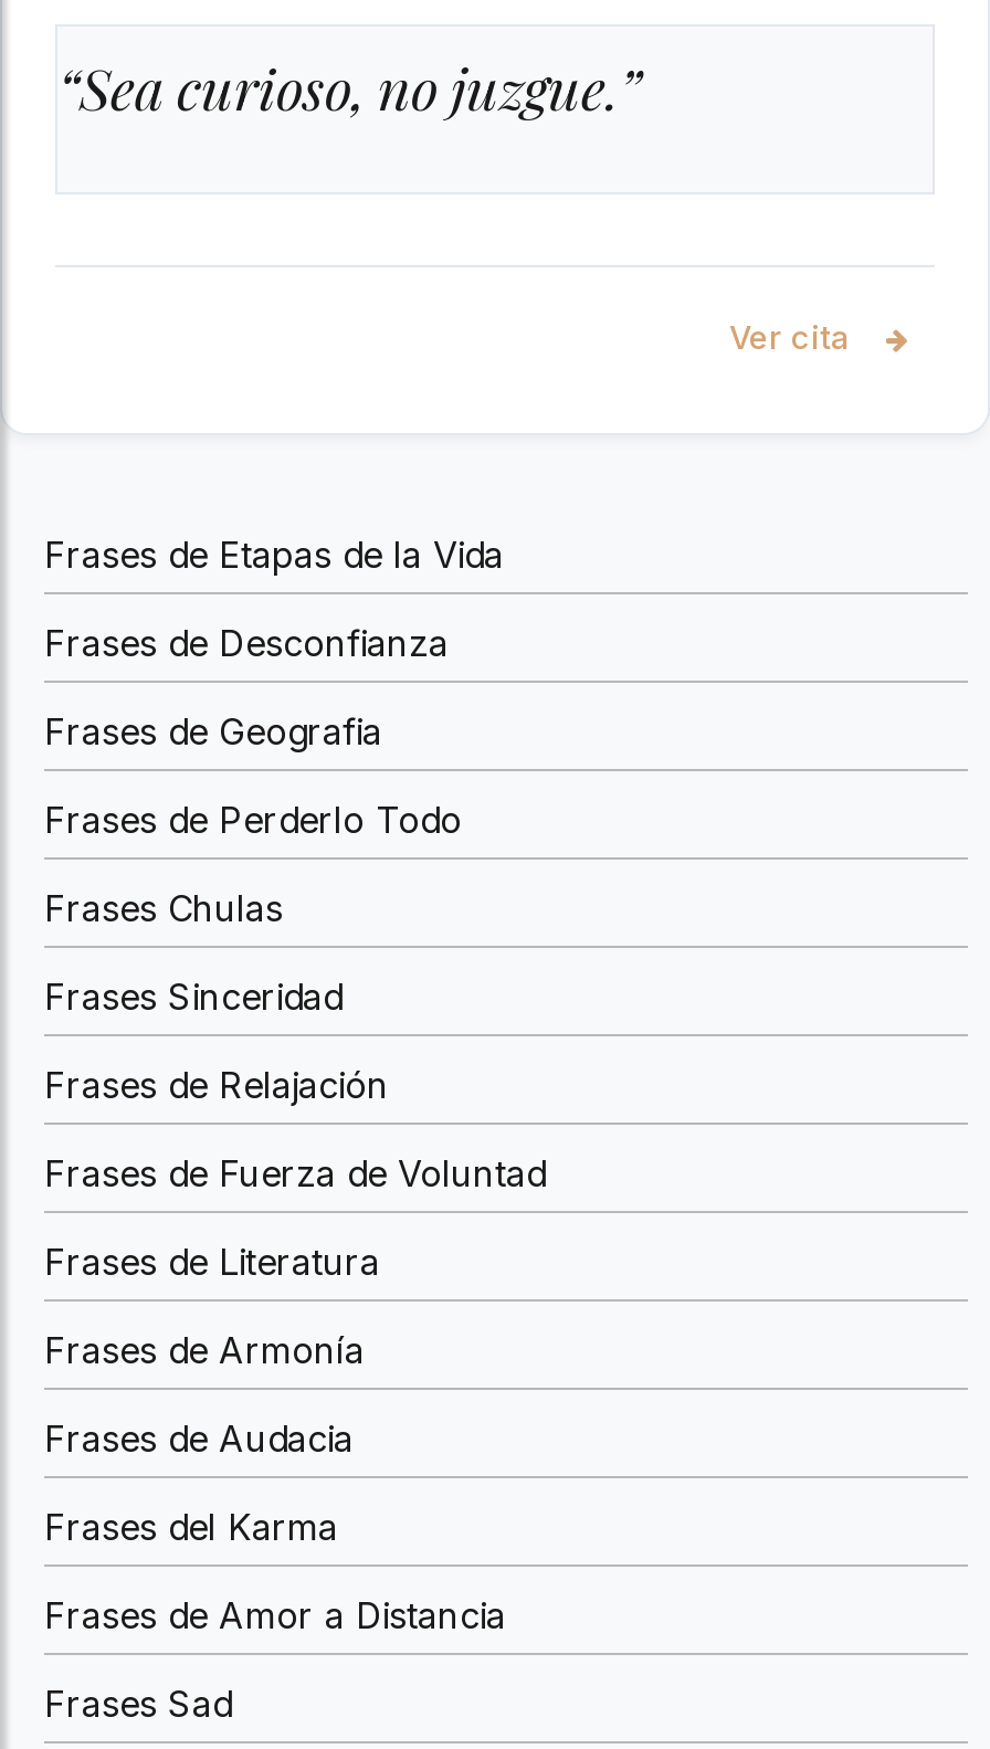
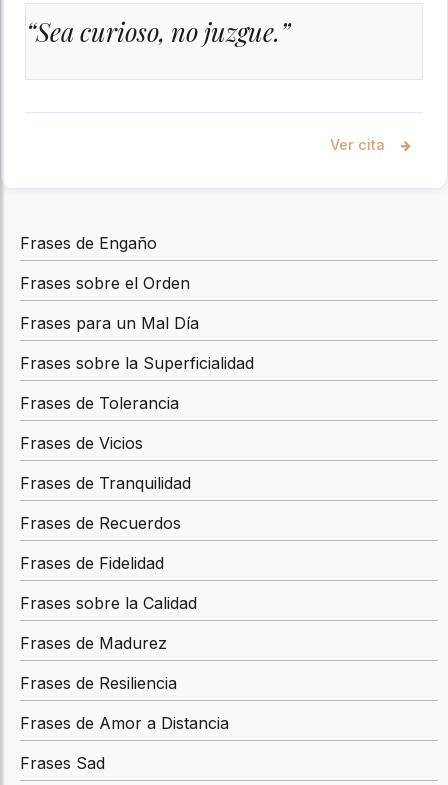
- Frases de Etapas de la Vida
+ Frases de Engaño

- Frases de Desconfianza
+ Frases sobre el Orden

- Frases de Geografia
+ Frases para un Mal Día

- Frases de Perderlo Todo
+ Frases sobre la Superficialidad

- Frases Chulas
+ Frases de Tolerancia

- Frases Sinceridad
+ Frases de Vicios

- Frases de Relajación
+ Frases de Tranquilidad

- Frases de Fuerza de Voluntad
+ Frases de Recuerdos

- Frases de Literatura
+ Frases de Fidelidad

- Frases de Armonía
+ Frases sobre la Calidad

- Frases de Audacia
+ Frases de Madurez

- Frases del Karma
+ Frases de Resiliencia
